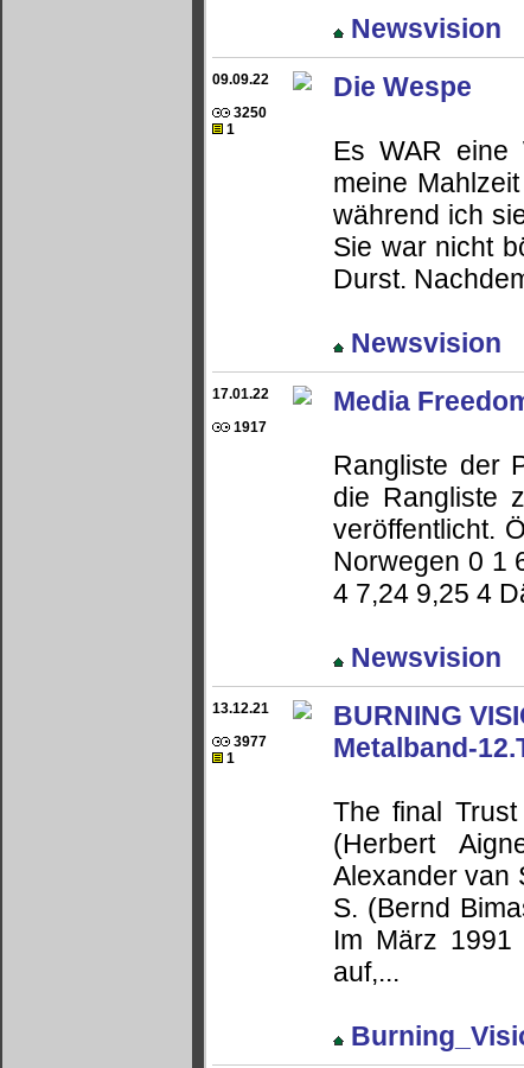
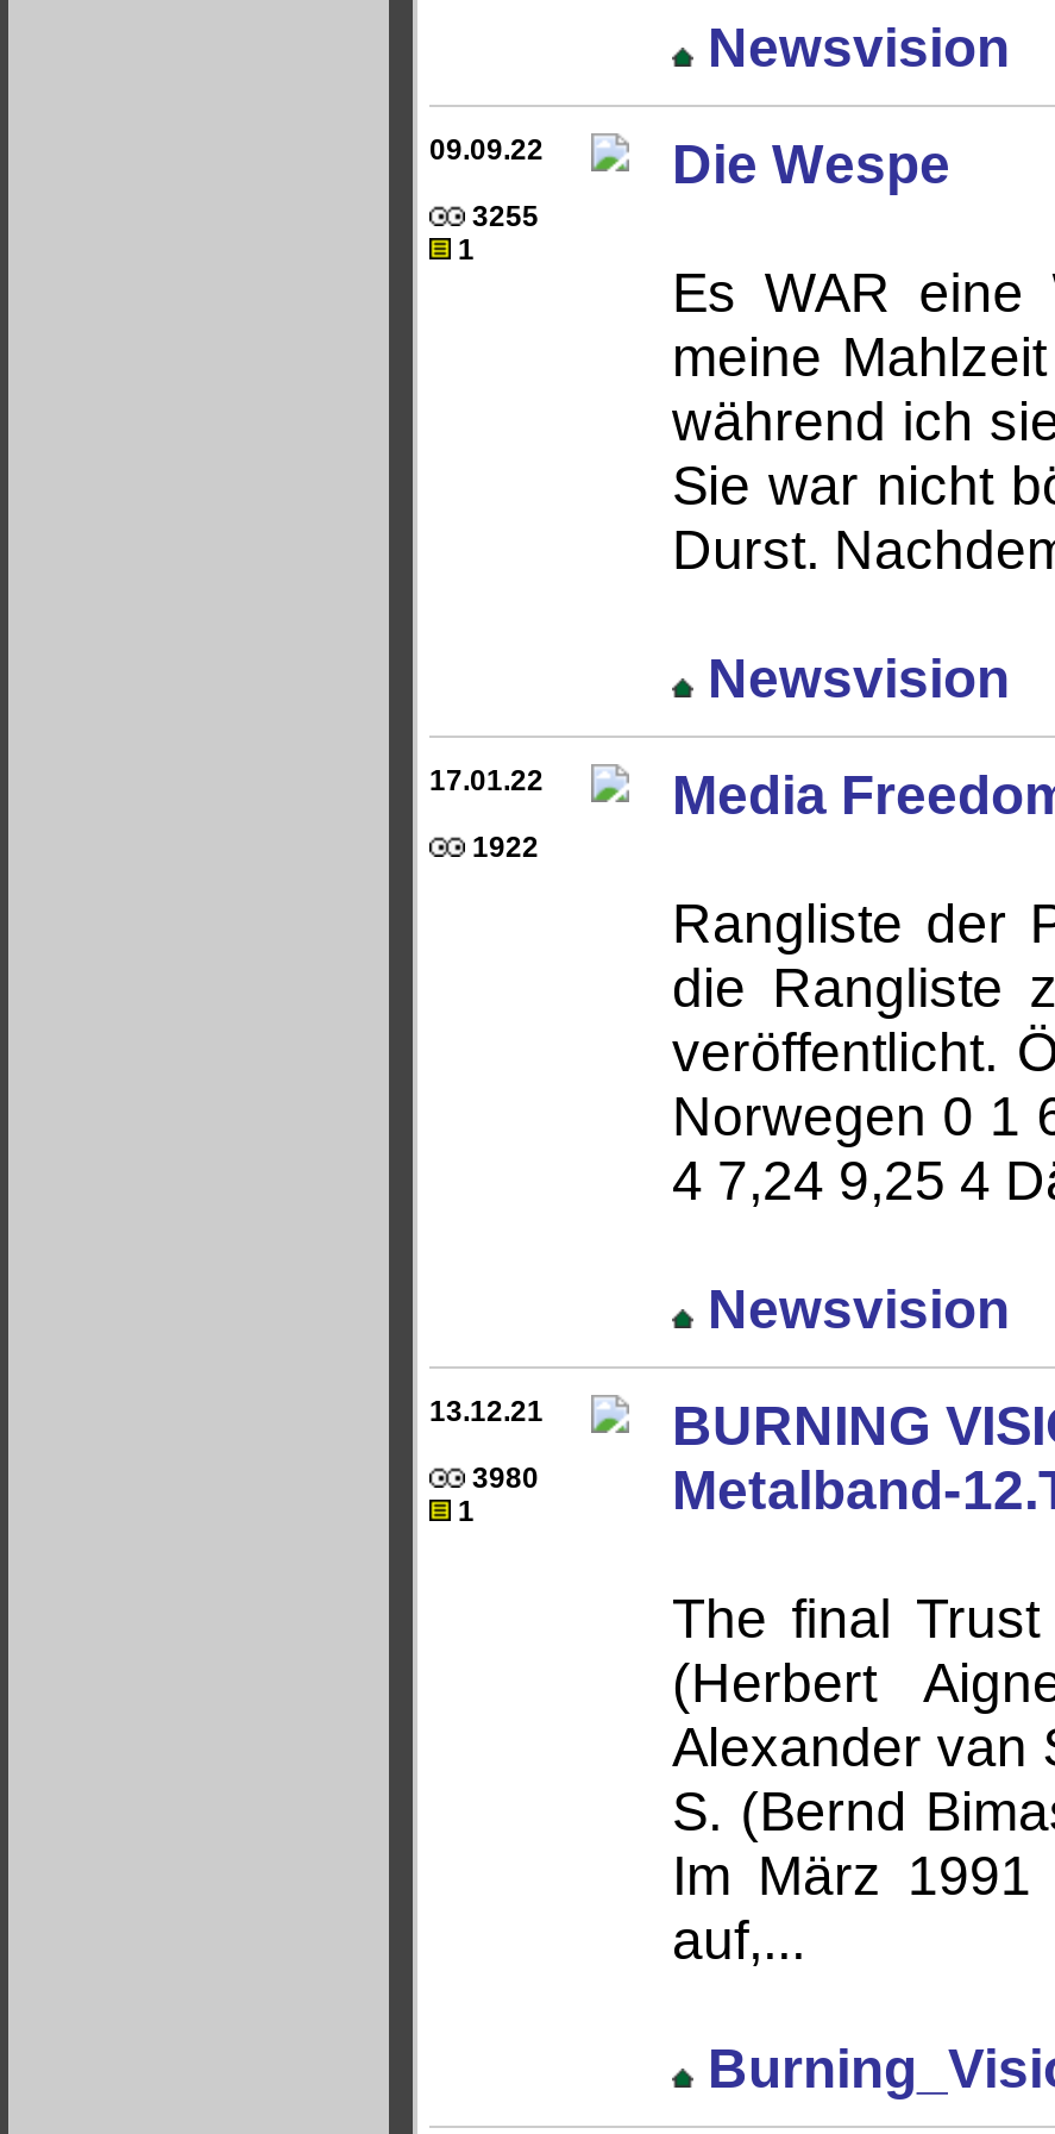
- 3250
+ 3255

- 1917
+ 1922

- 3977
+ 3980
